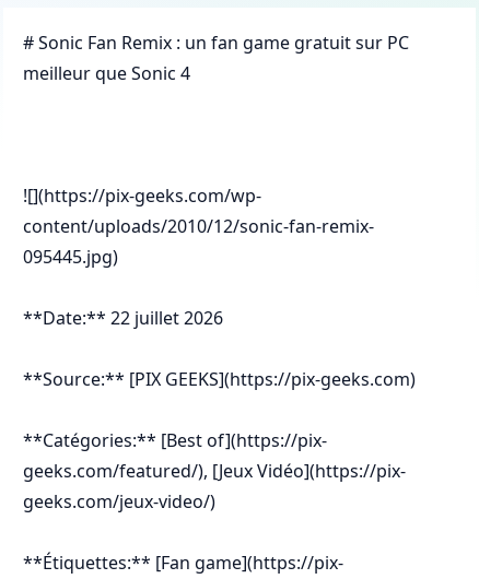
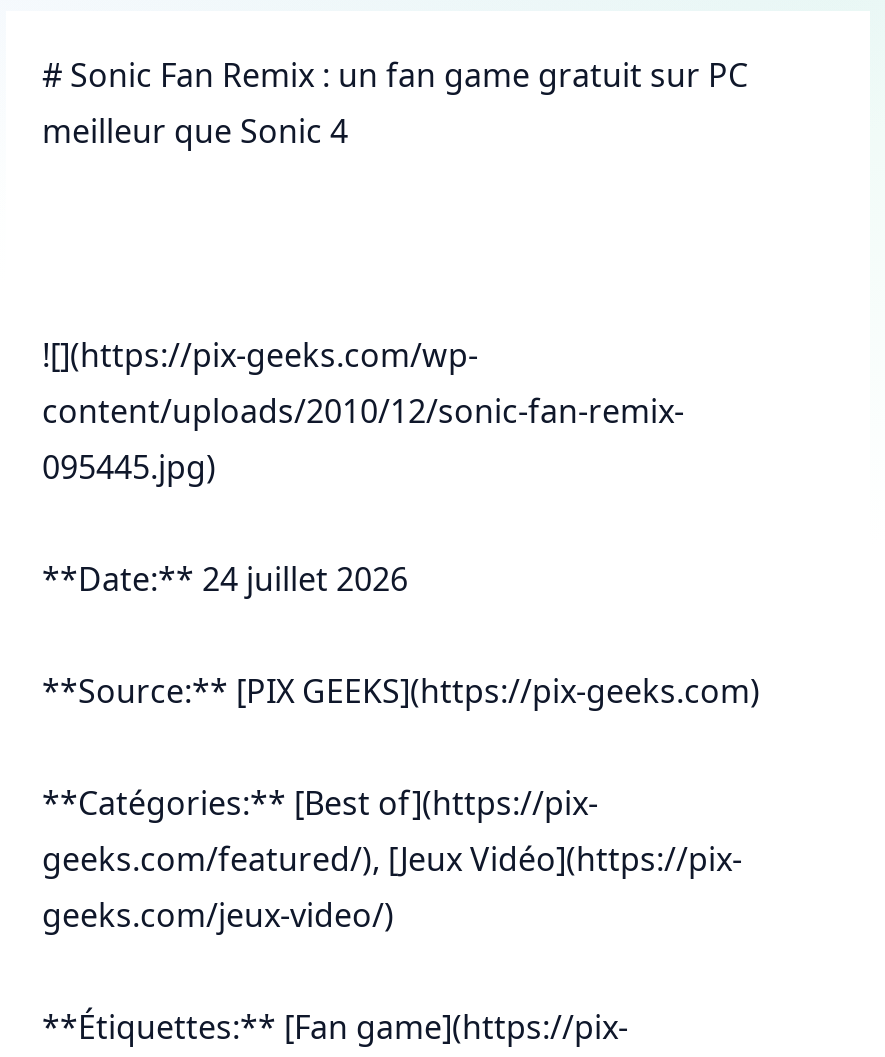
- **Date:** 22 juillet 2026
+ **Date:** 24 juillet 2026
